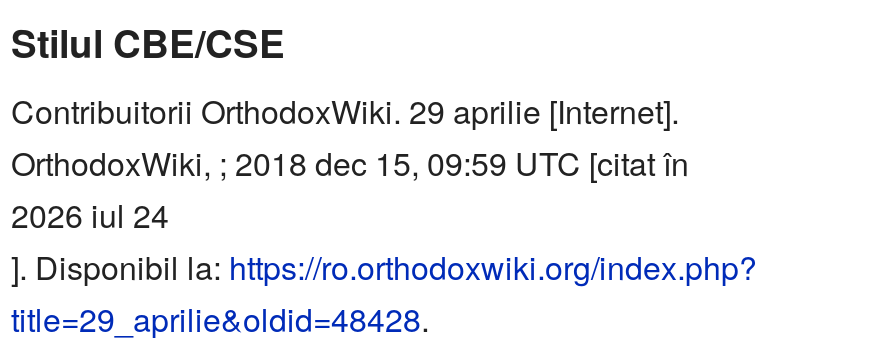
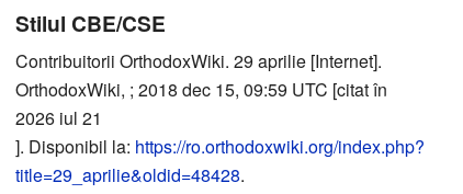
- 2026 iul 24
+ 2026 iul 21
